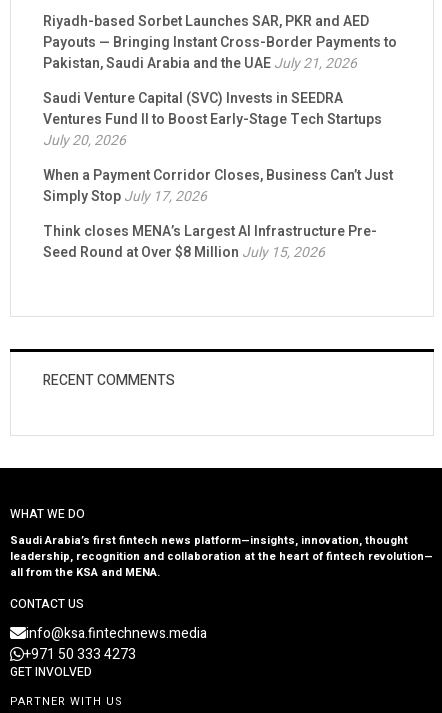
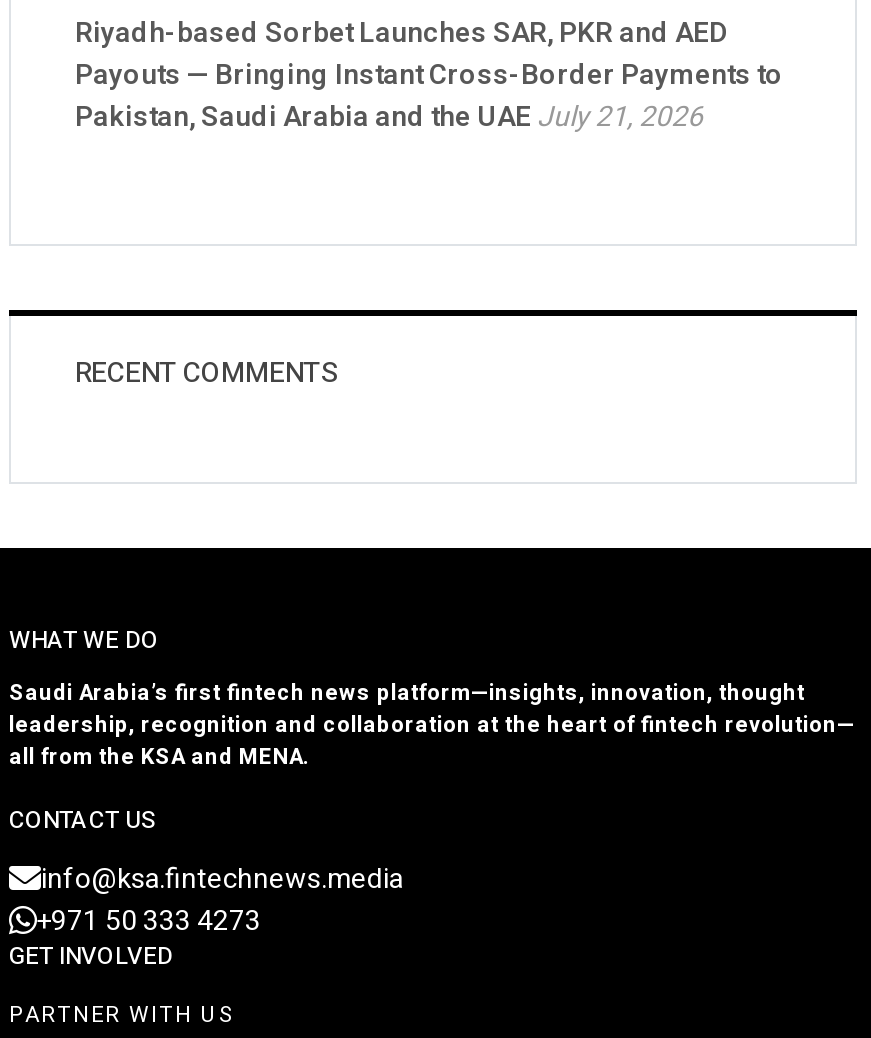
- Saudi Venture Capital (SVC) Invests in SEEDRA
- Ventures Fund II to Boost Early-Stage Tech Startups
- July 20, 2026
- When a Payment Corridor Closes, Business Can’t Just
- Simply Stop July 17, 2026
- Think closes MENA’s Largest AI Infrastructure Pre-
- Seed Round at Over $8 Million July 15, 2026
